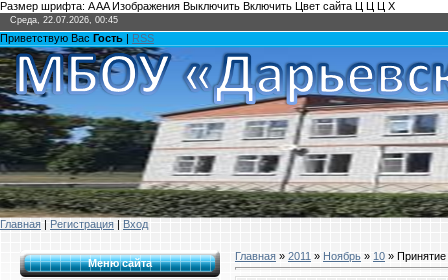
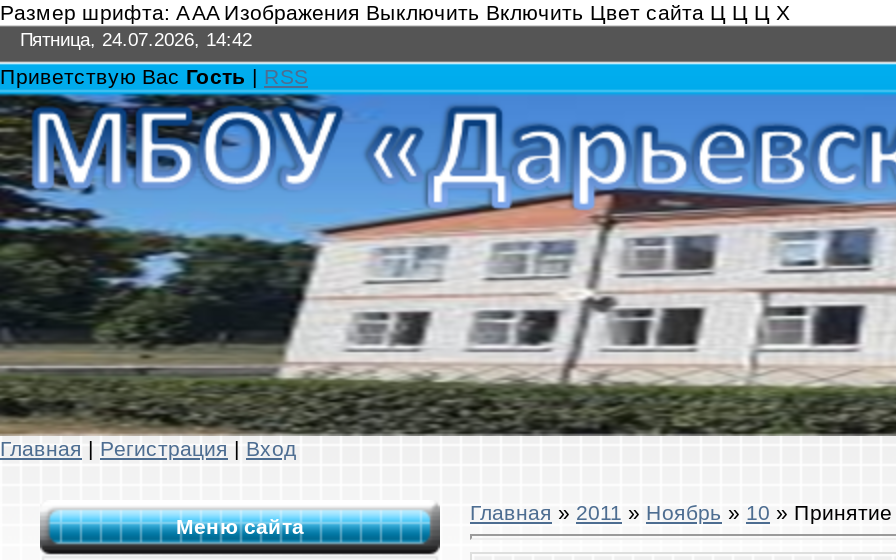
- Среда, 22.07.2026, 00:45
+ Пятница, 24.07.2026, 14:42
